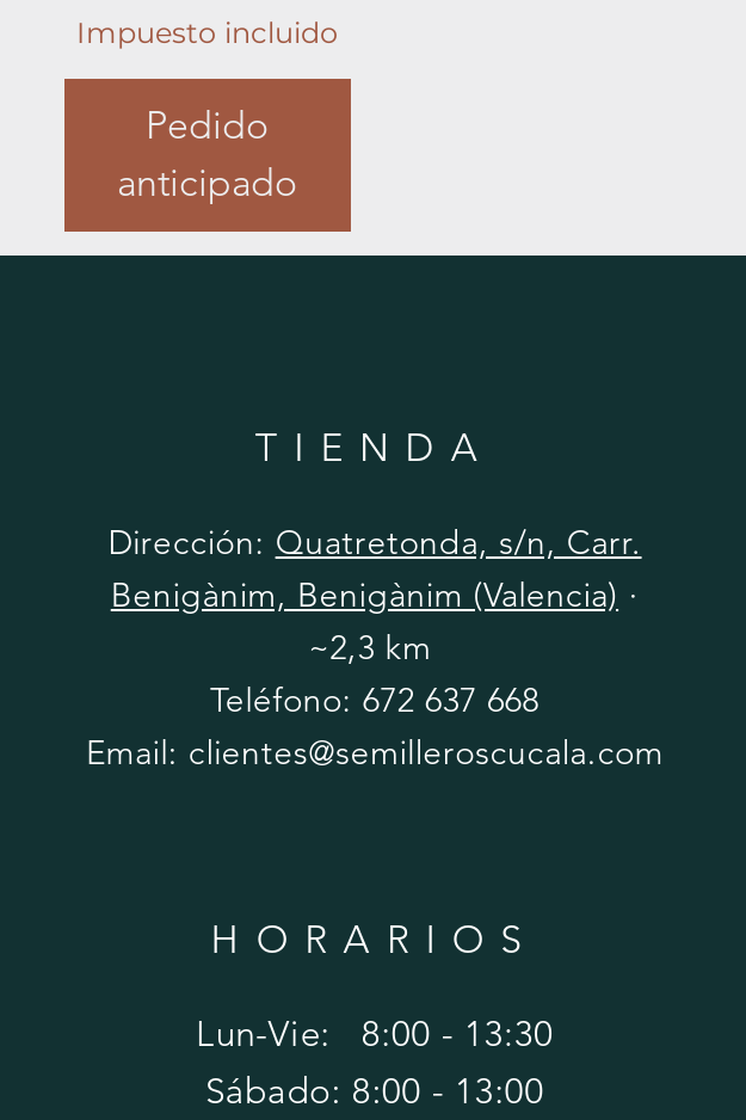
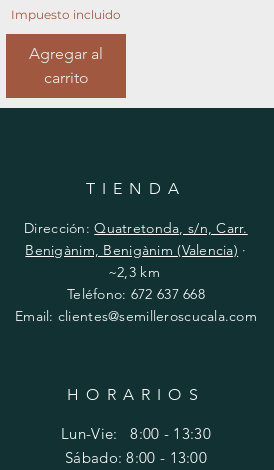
- Pedido
- anticipado
+ Agregar al
+ carrito
